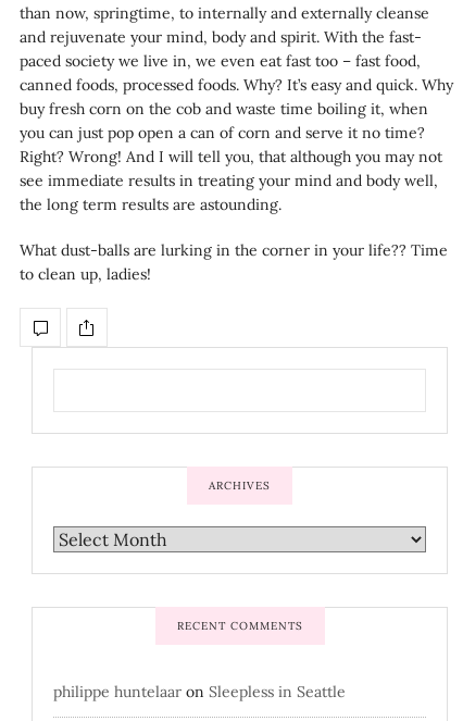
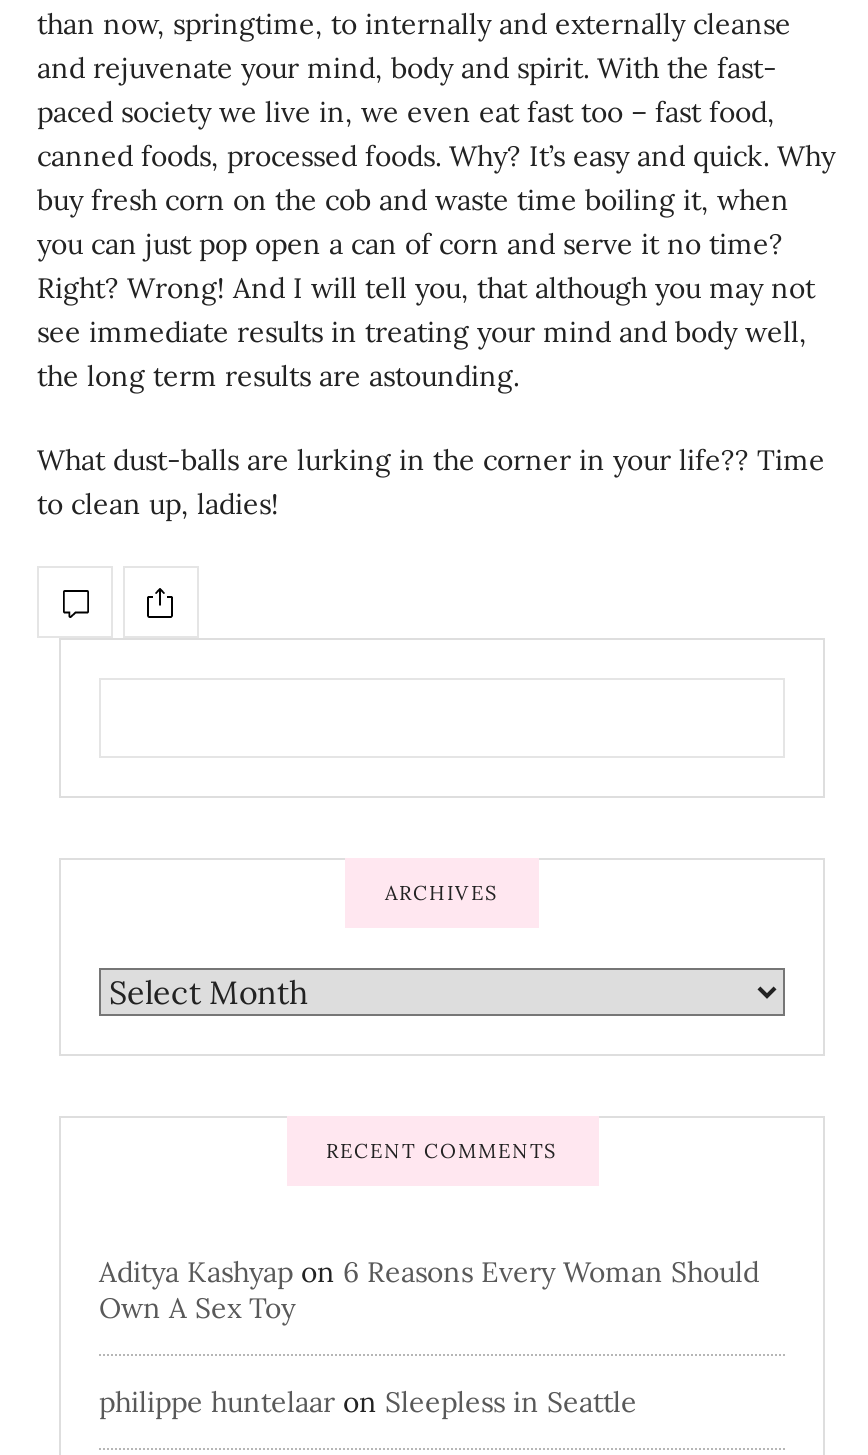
+ Aditya Kashyap on 6 Reasons Every Woman Should
+ Own A Sex Toy
